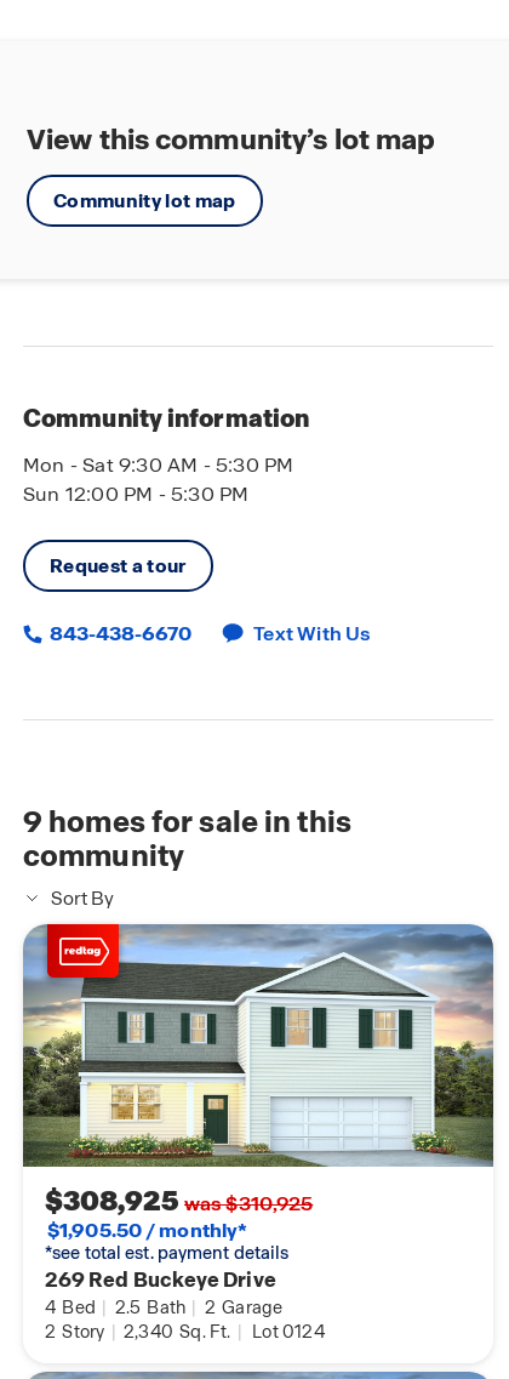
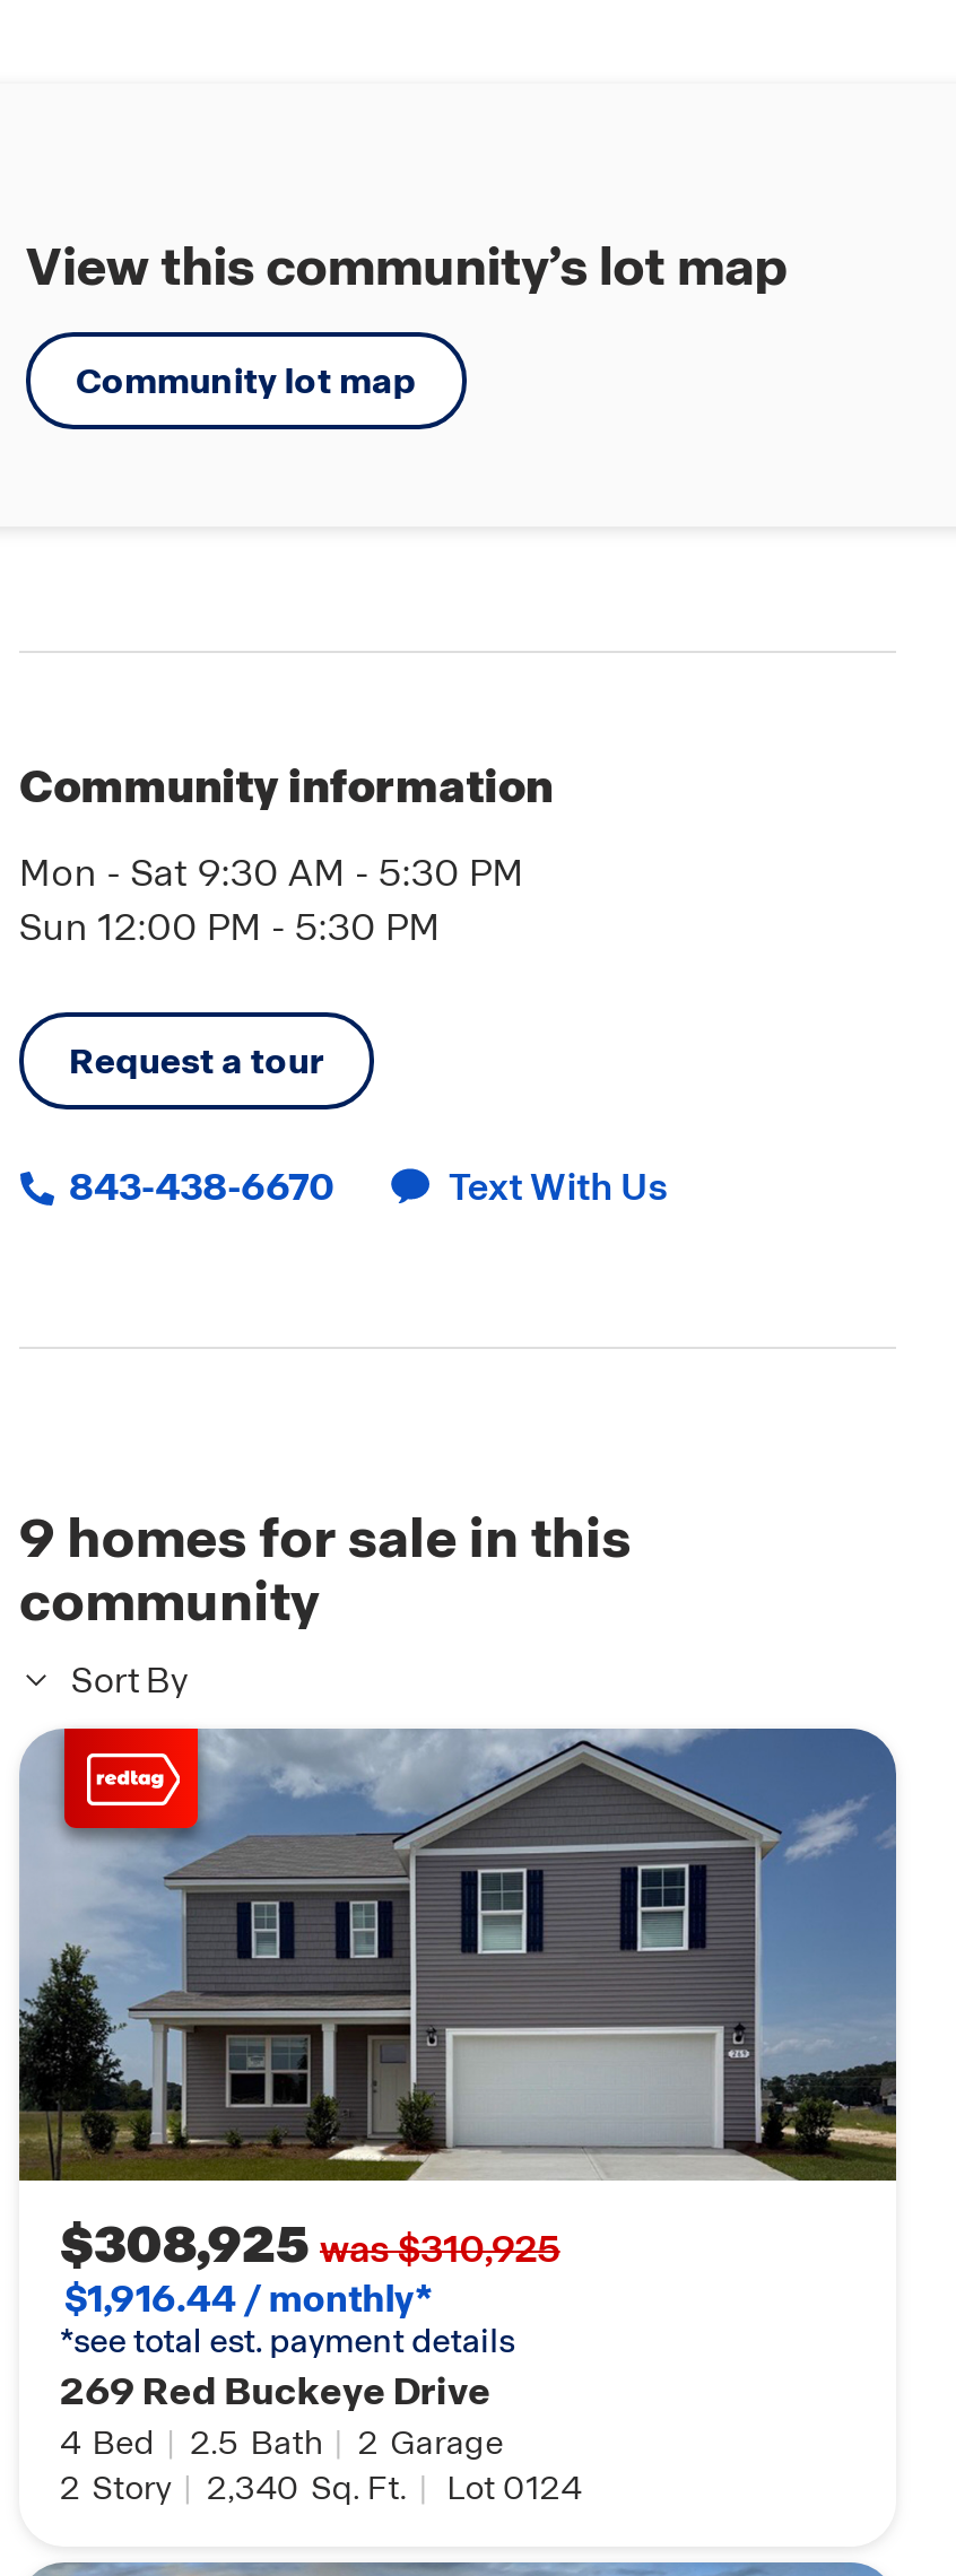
- [image]
+ [image]

- $1,905.50 / monthly*
+ $1,916.44 / monthly*
